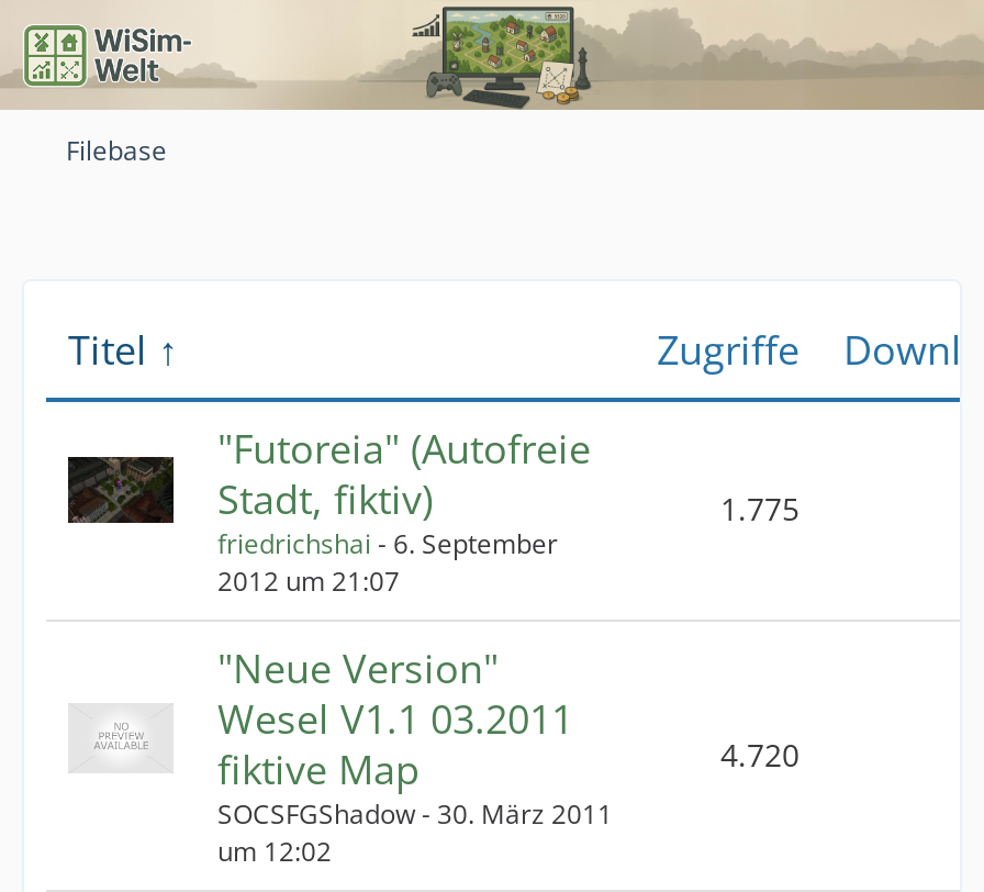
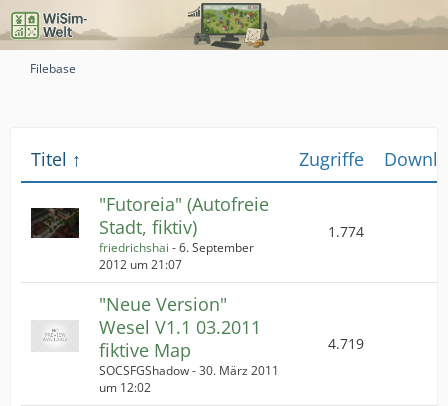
- 1.775
+ 1.774

- 4.720
+ 4.719
